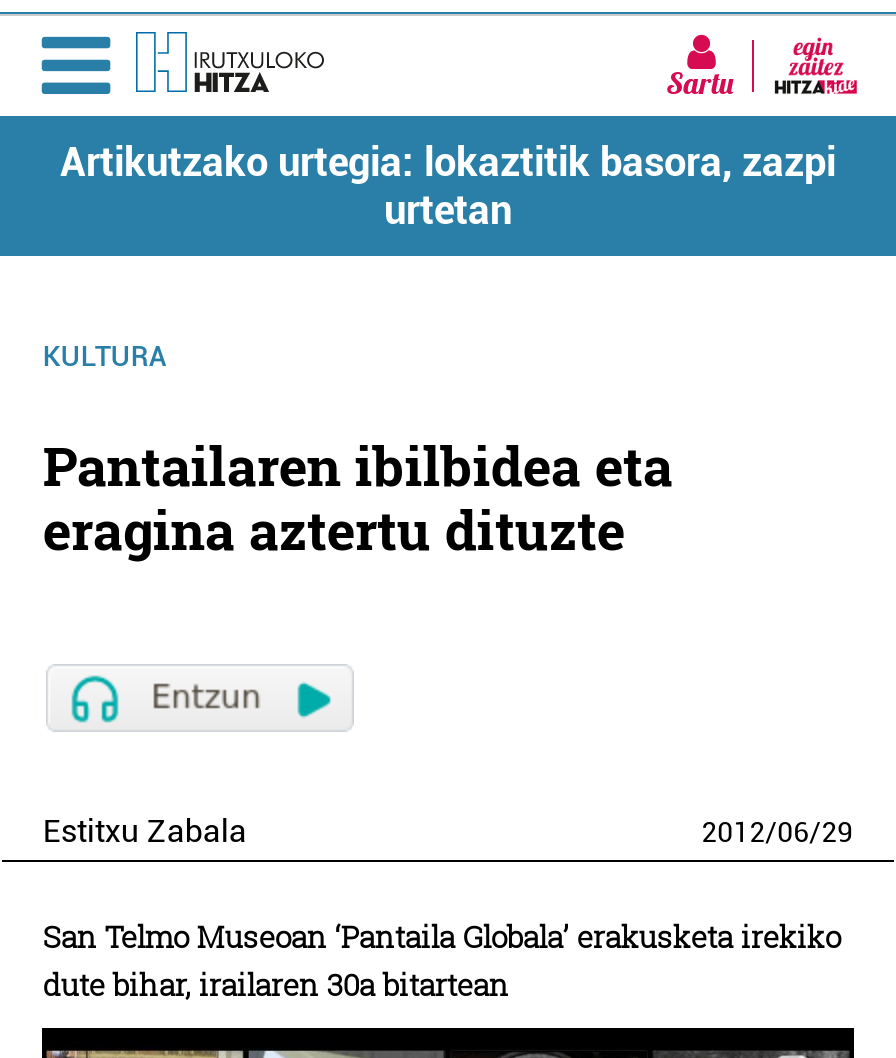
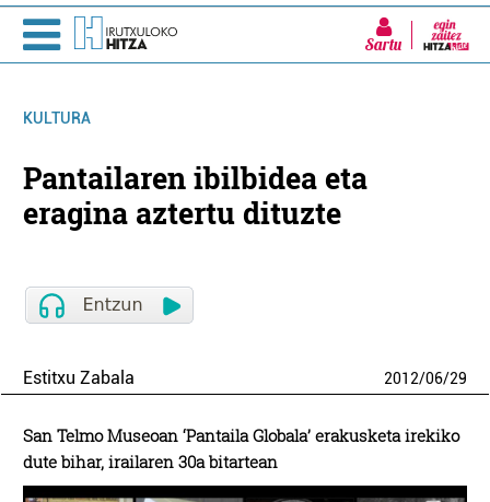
- Artikutzako urtegia: lokaztitik basora, zazpi
- urtetan
